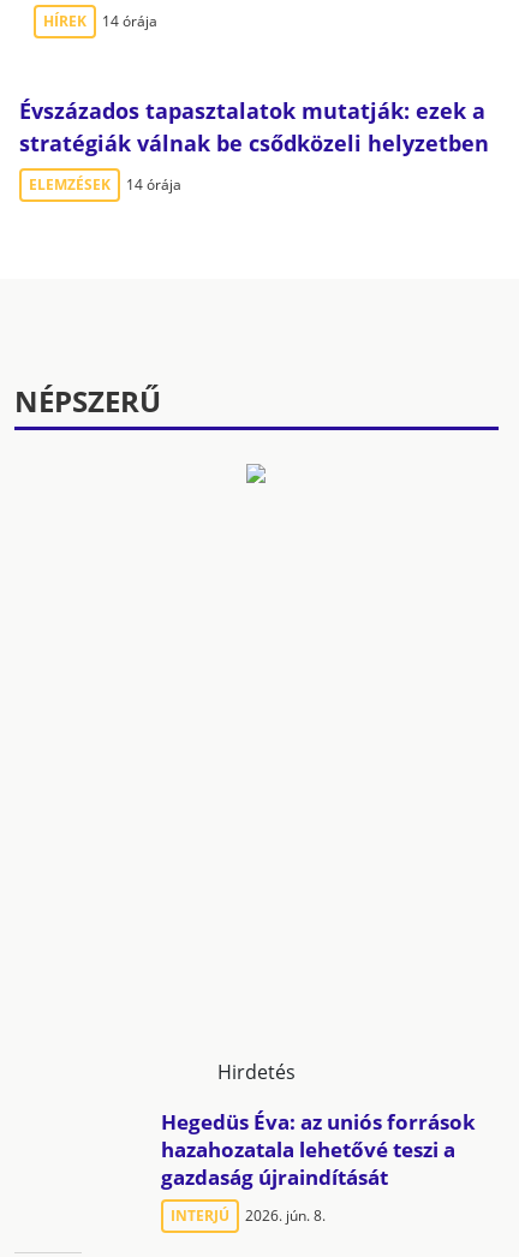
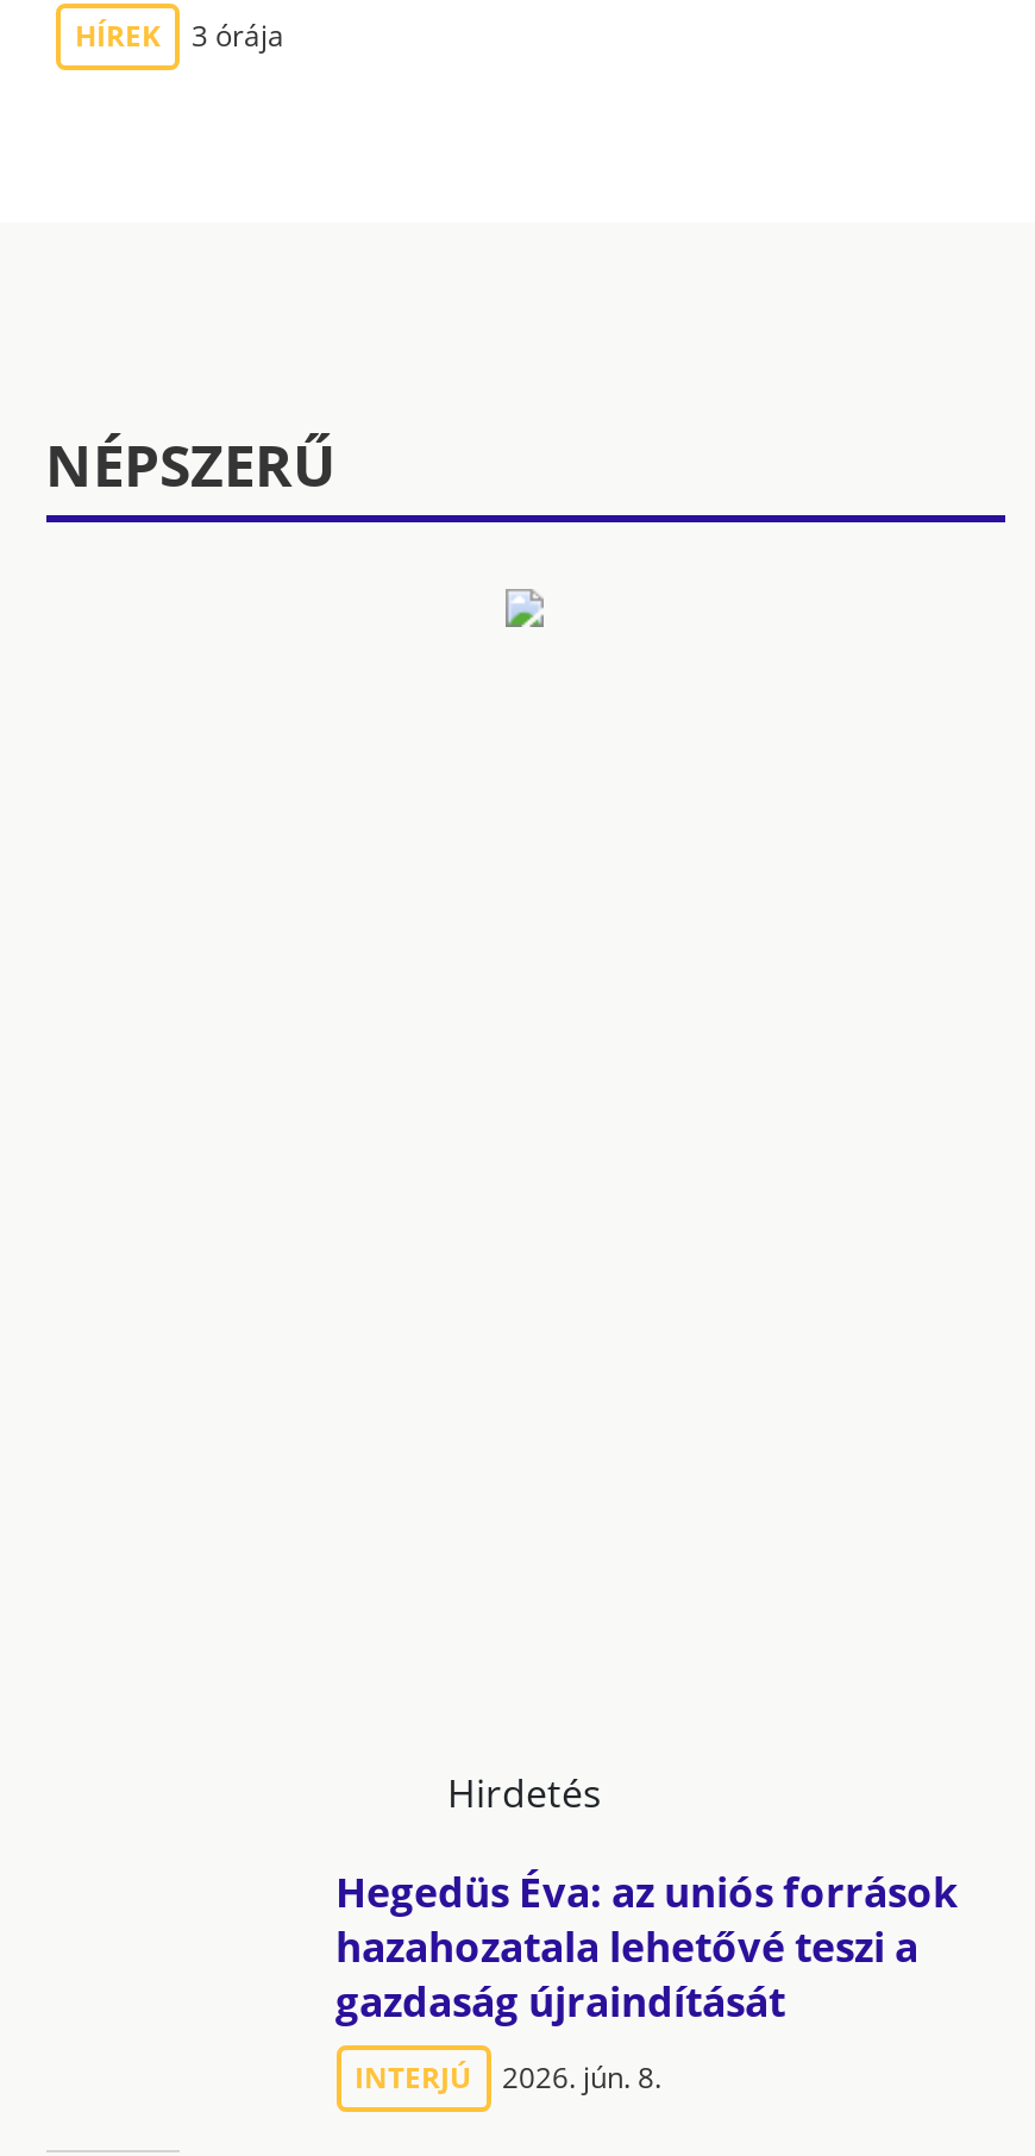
- 14 órája
- Évszázados tapasztalatok mutatják: ezek a
- stratégiák válnak be csődközeli helyzetben
- ELEMZÉSEK
- 14 órája
+ 3 órája
